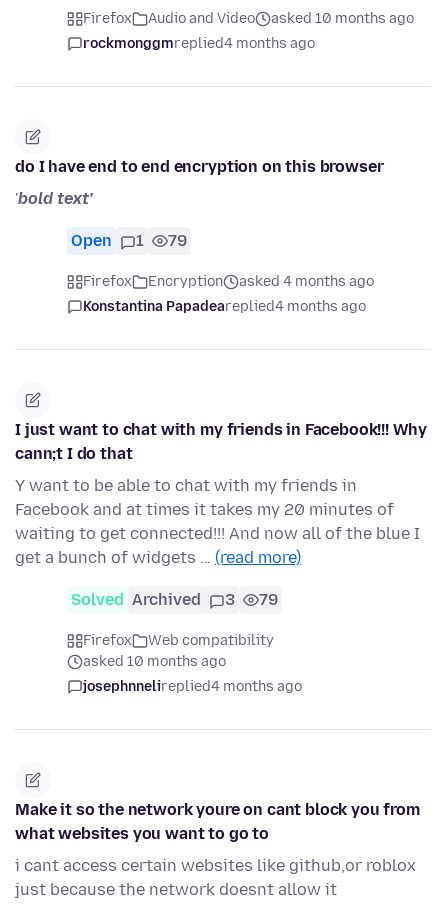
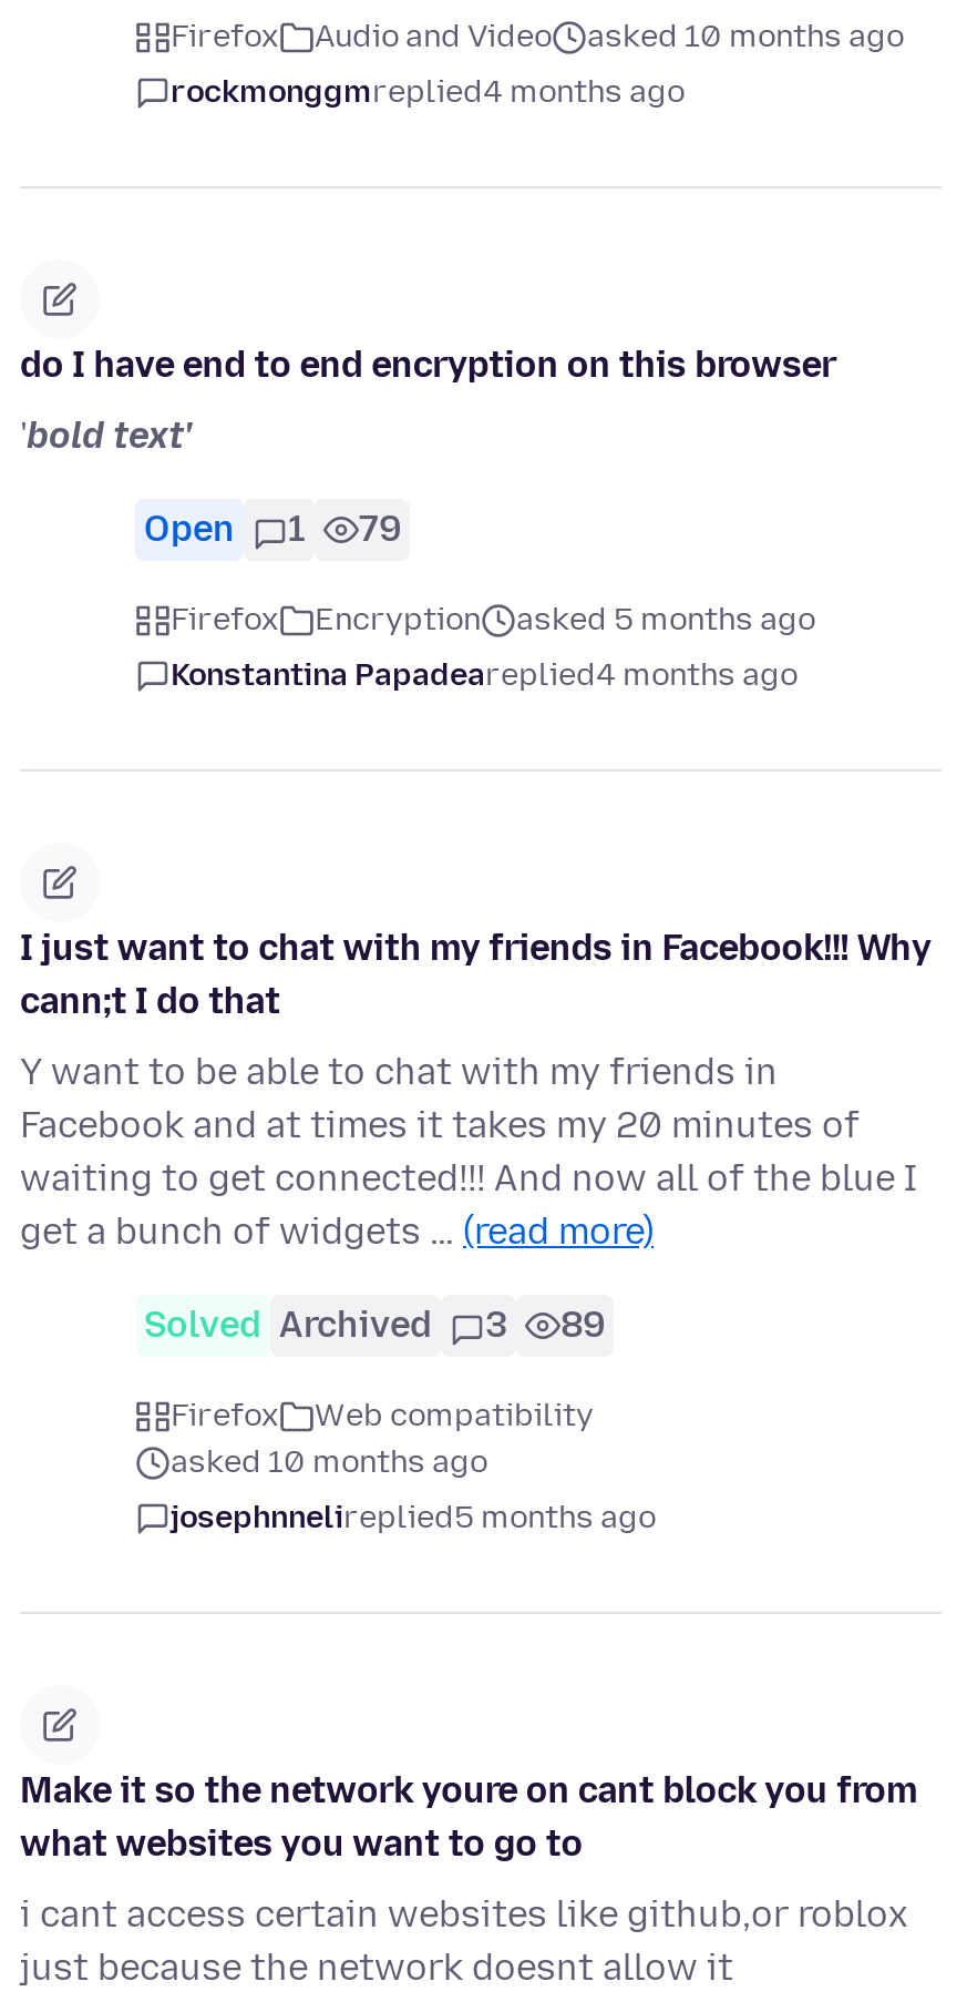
- asked 4 months ago
+ asked 5 months ago

- Solved Archived 3 79
+ Solved Archived 3 89

- josephnnelireplied4 months ago
+ josephnnelireplied5 months ago
